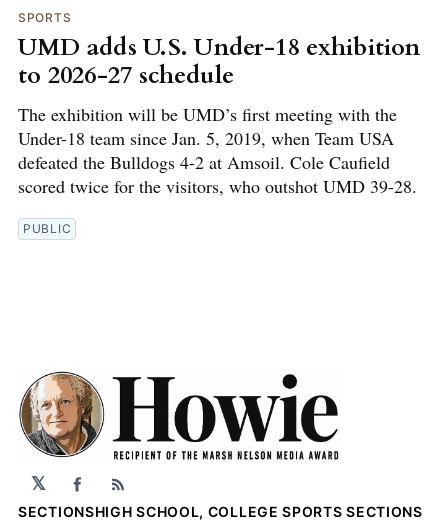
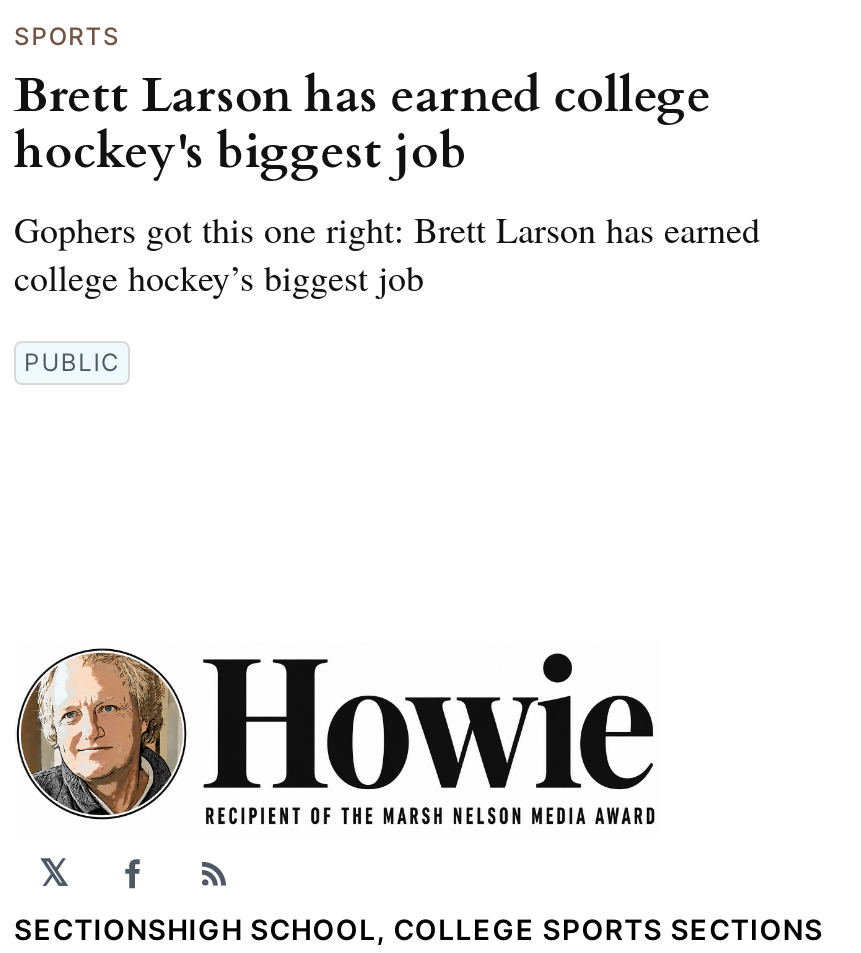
- UMD adds U.S. Under-18 exhibition
- to 2026-27 schedule
- The exhibition will be UMD’s first meeting with the
- Under-18 team since Jan. 5, 2019, when Team USA
- defeated the Bulldogs 4-2 at Amsoil. Cole Caufield
- scored twice for the visitors, who outshot UMD 39-28.
+ Brett Larson has earned college
+ hockey's biggest job
+ Gophers got this one right: Brett Larson has earned
+ college hockey’s biggest job
